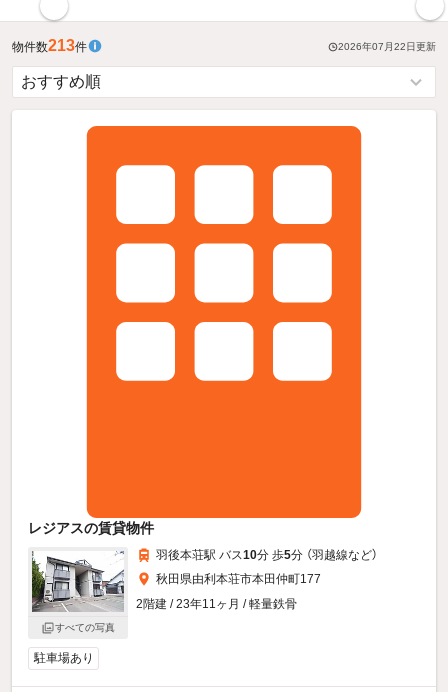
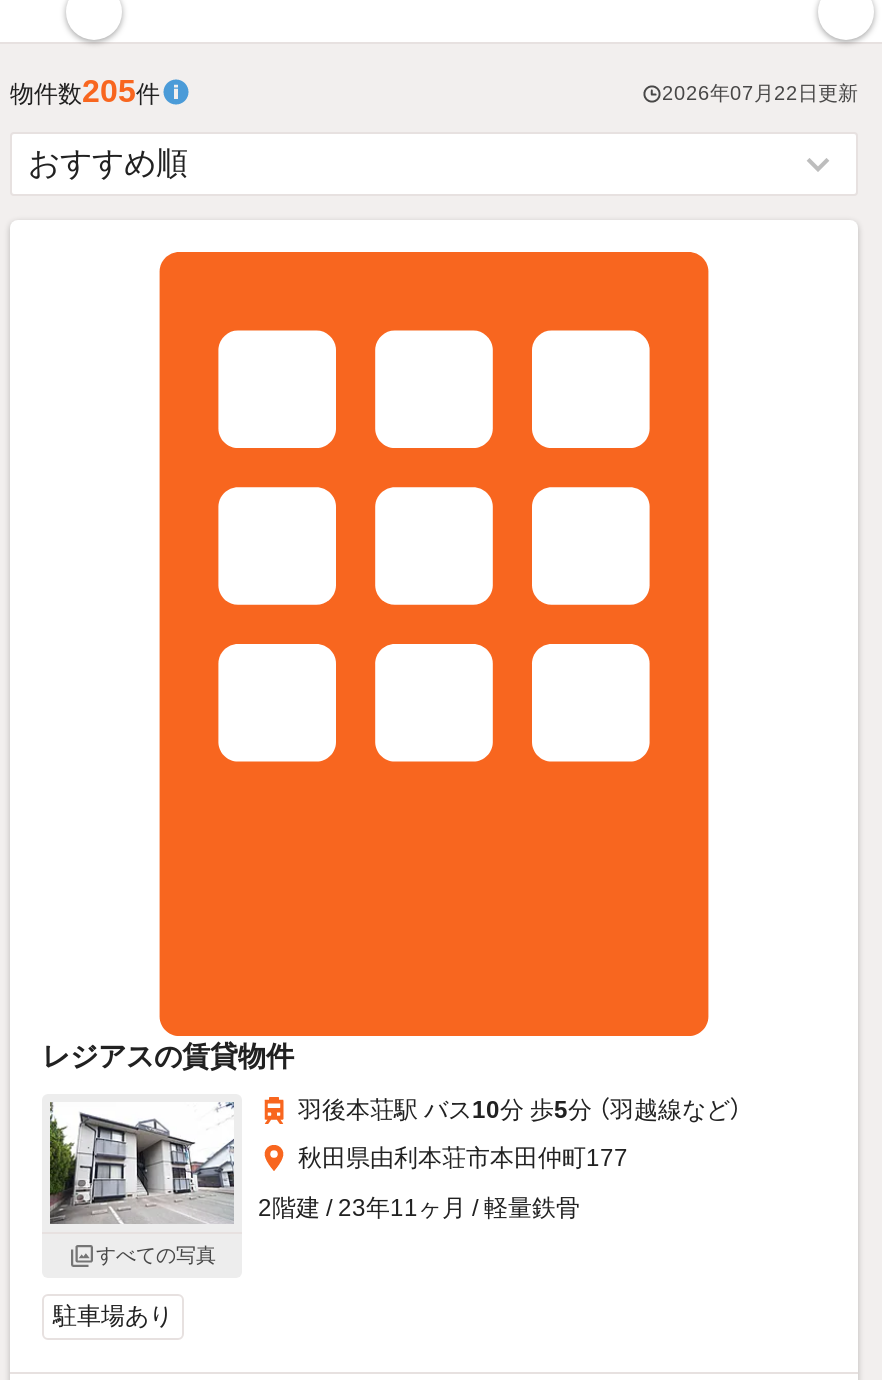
- 物件数213件
+ 物件数205件
